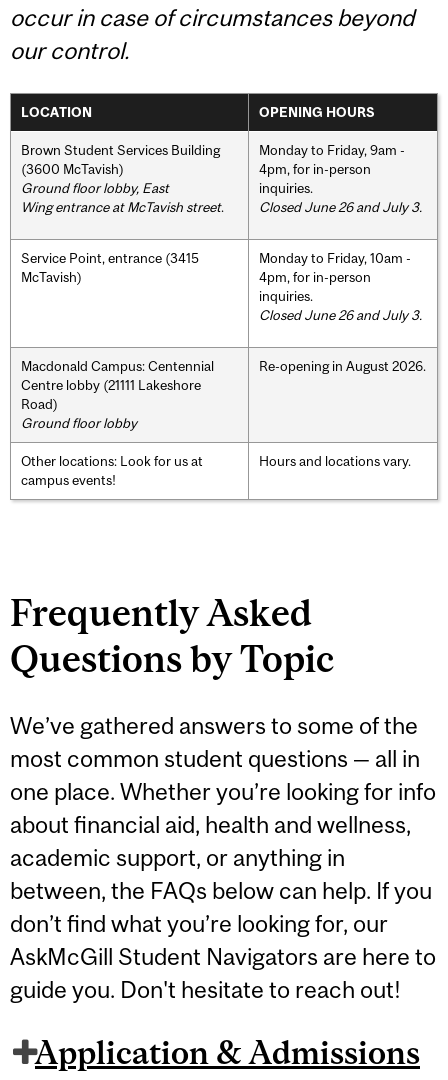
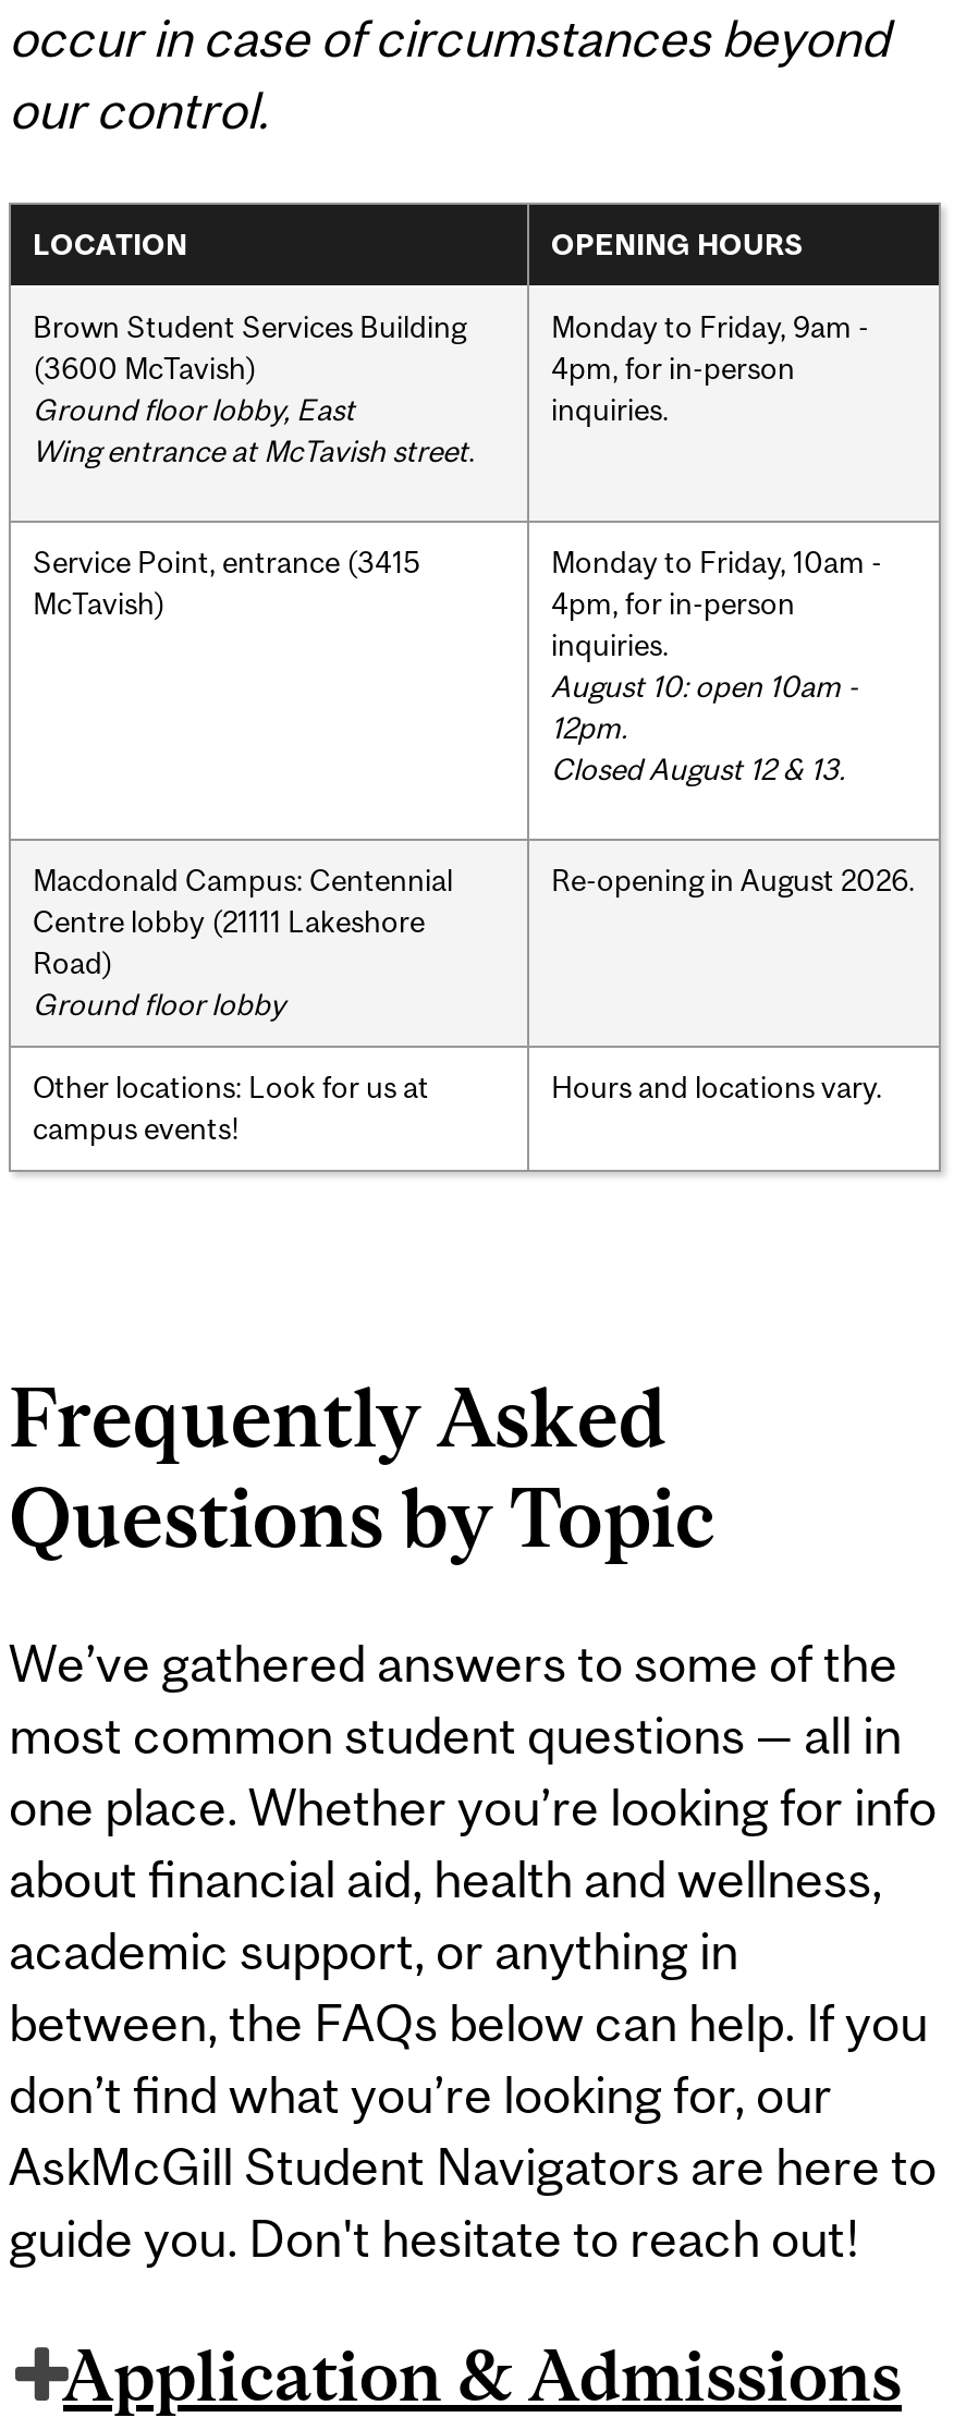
- Closed June 26 and July 3.

- Closed June 26 and July 3.
+ August 10: open 10am -
+ 12pm.
+ Closed August 12 & 13.
